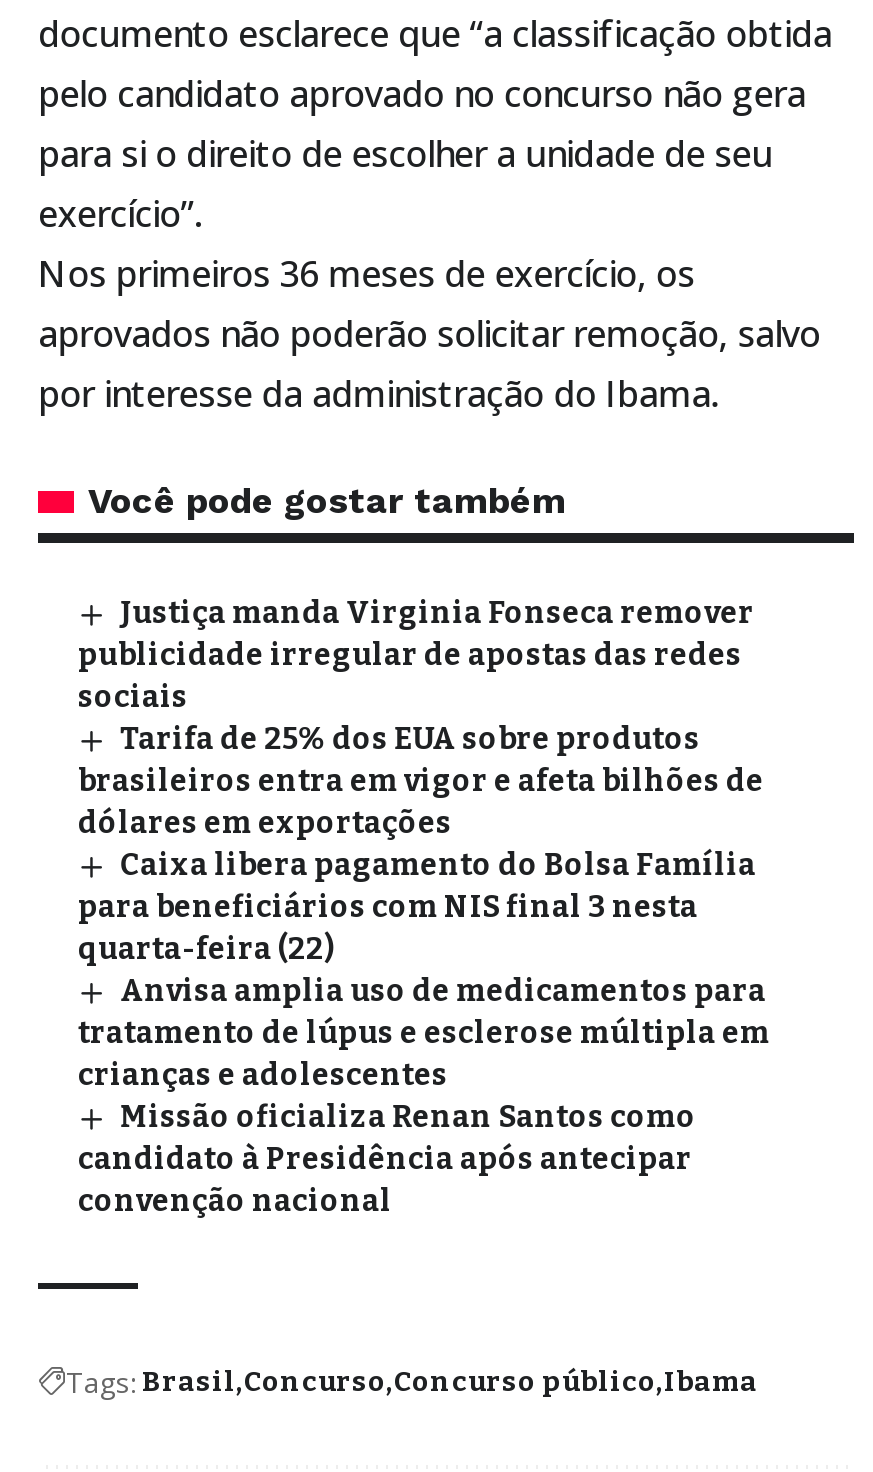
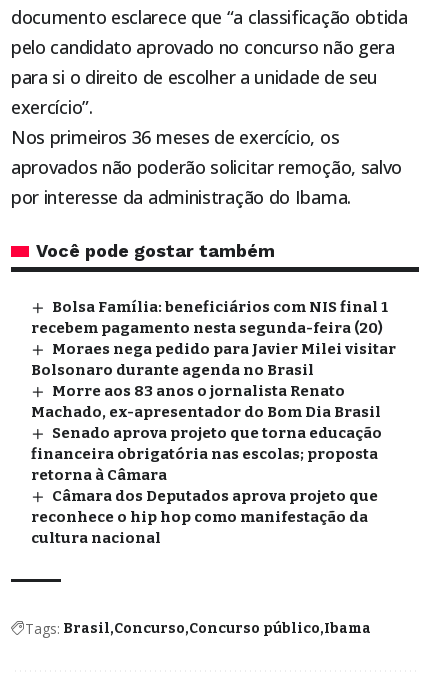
- Justiça manda Virginia Fonseca remover
- publicidade irregular de apostas das redes
- sociais
- Tarifa de 25% dos EUA sobre produtos
- brasileiros entra em vigor e afeta bilhões de
- dólares em exportações
- Caixa libera pagamento do Bolsa Família
- para beneficiários com NIS final 3 nesta
- quarta-feira (22)
- Anvisa amplia uso de medicamentos para
- tratamento de lúpus e esclerose múltipla em
- crianças e adolescentes
- Missão oficializa Renan Santos como
- candidato à Presidência após antecipar
- convenção nacional
+ Bolsa Família: beneficiários com NIS final 1
+ recebem pagamento nesta segunda-feira (20)
+ Moraes nega pedido para Javier Milei visitar
+ Bolsonaro durante agenda no Brasil
+ Morre aos 83 anos o jornalista Renato
+ Machado, ex-apresentador do Bom Dia Brasil
+ Senado aprova projeto que torna educação
+ financeira obrigatória nas escolas; proposta
+ retorna à Câmara
+ Câmara dos Deputados aprova projeto que
+ reconhece o hip hop como manifestação da
+ cultura nacional
